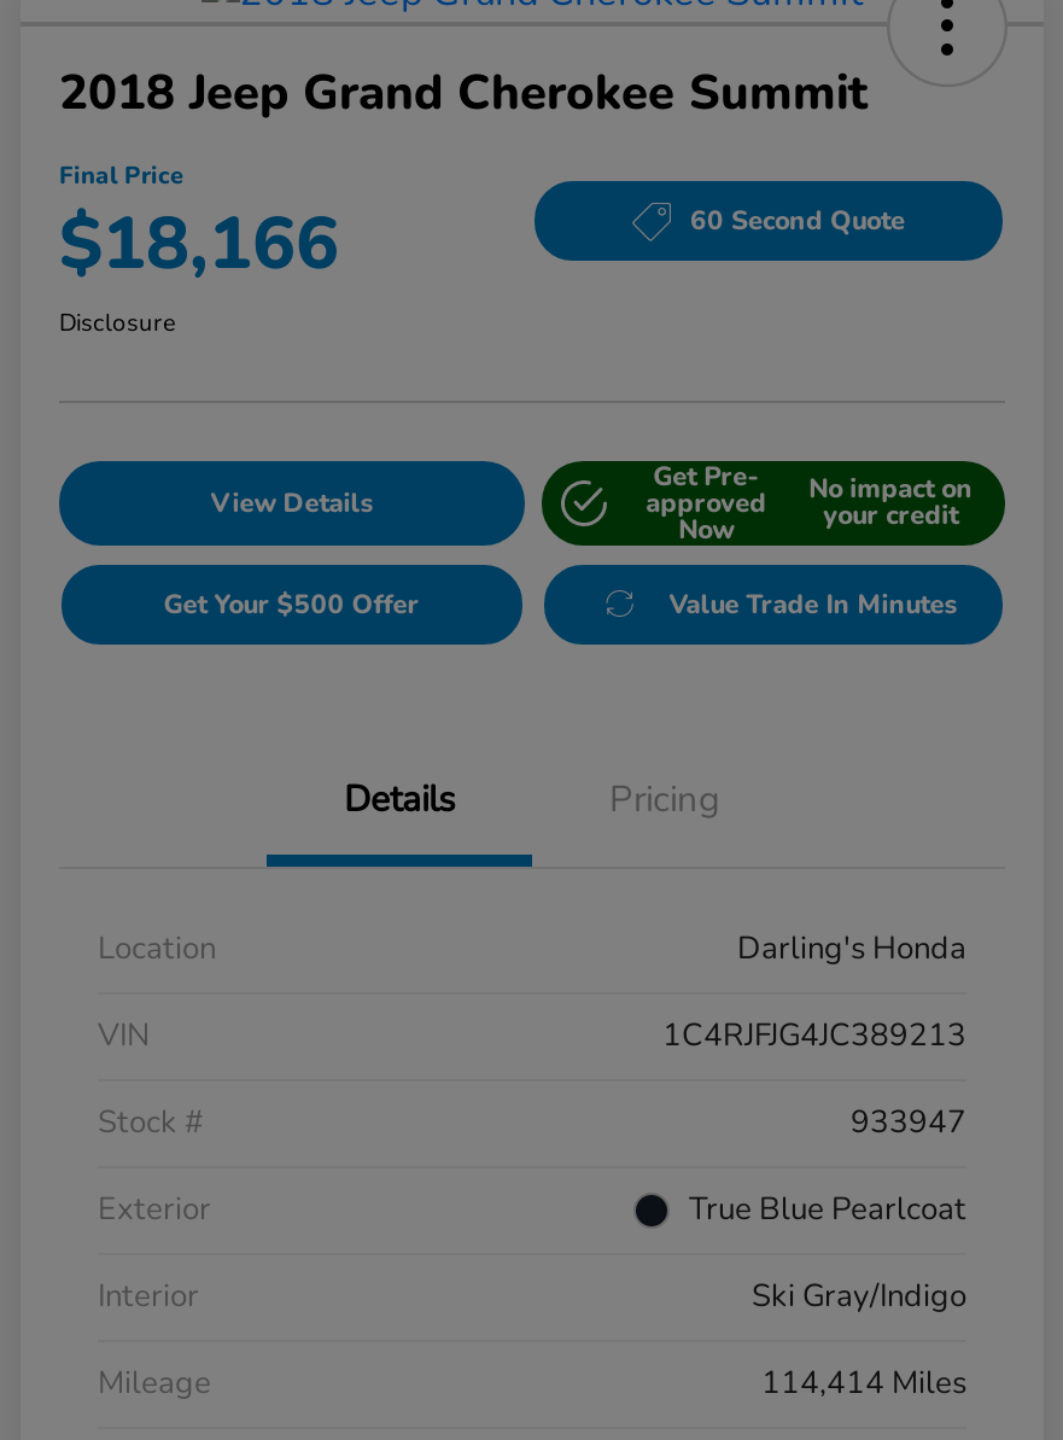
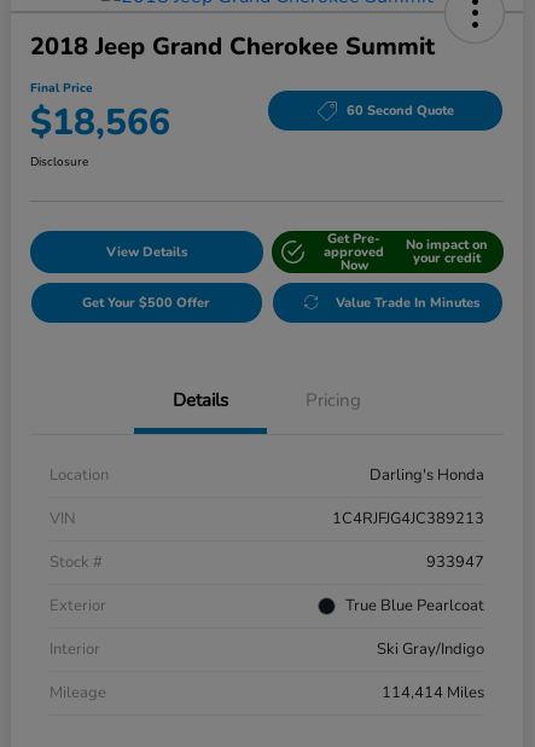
- $18,166
+ $18,566
